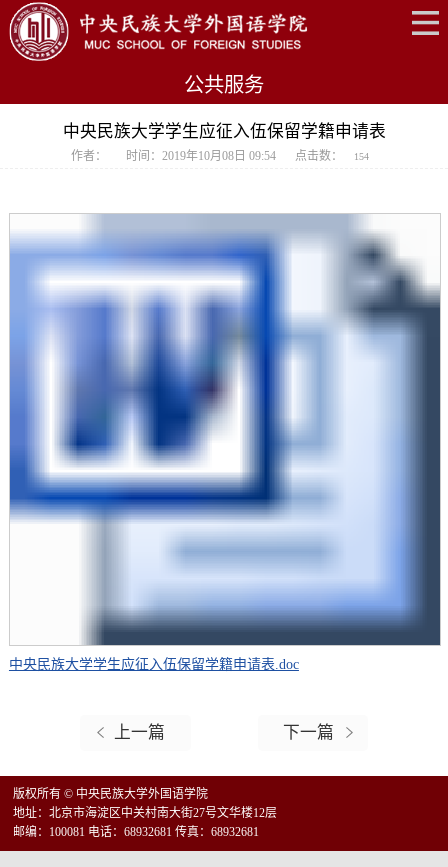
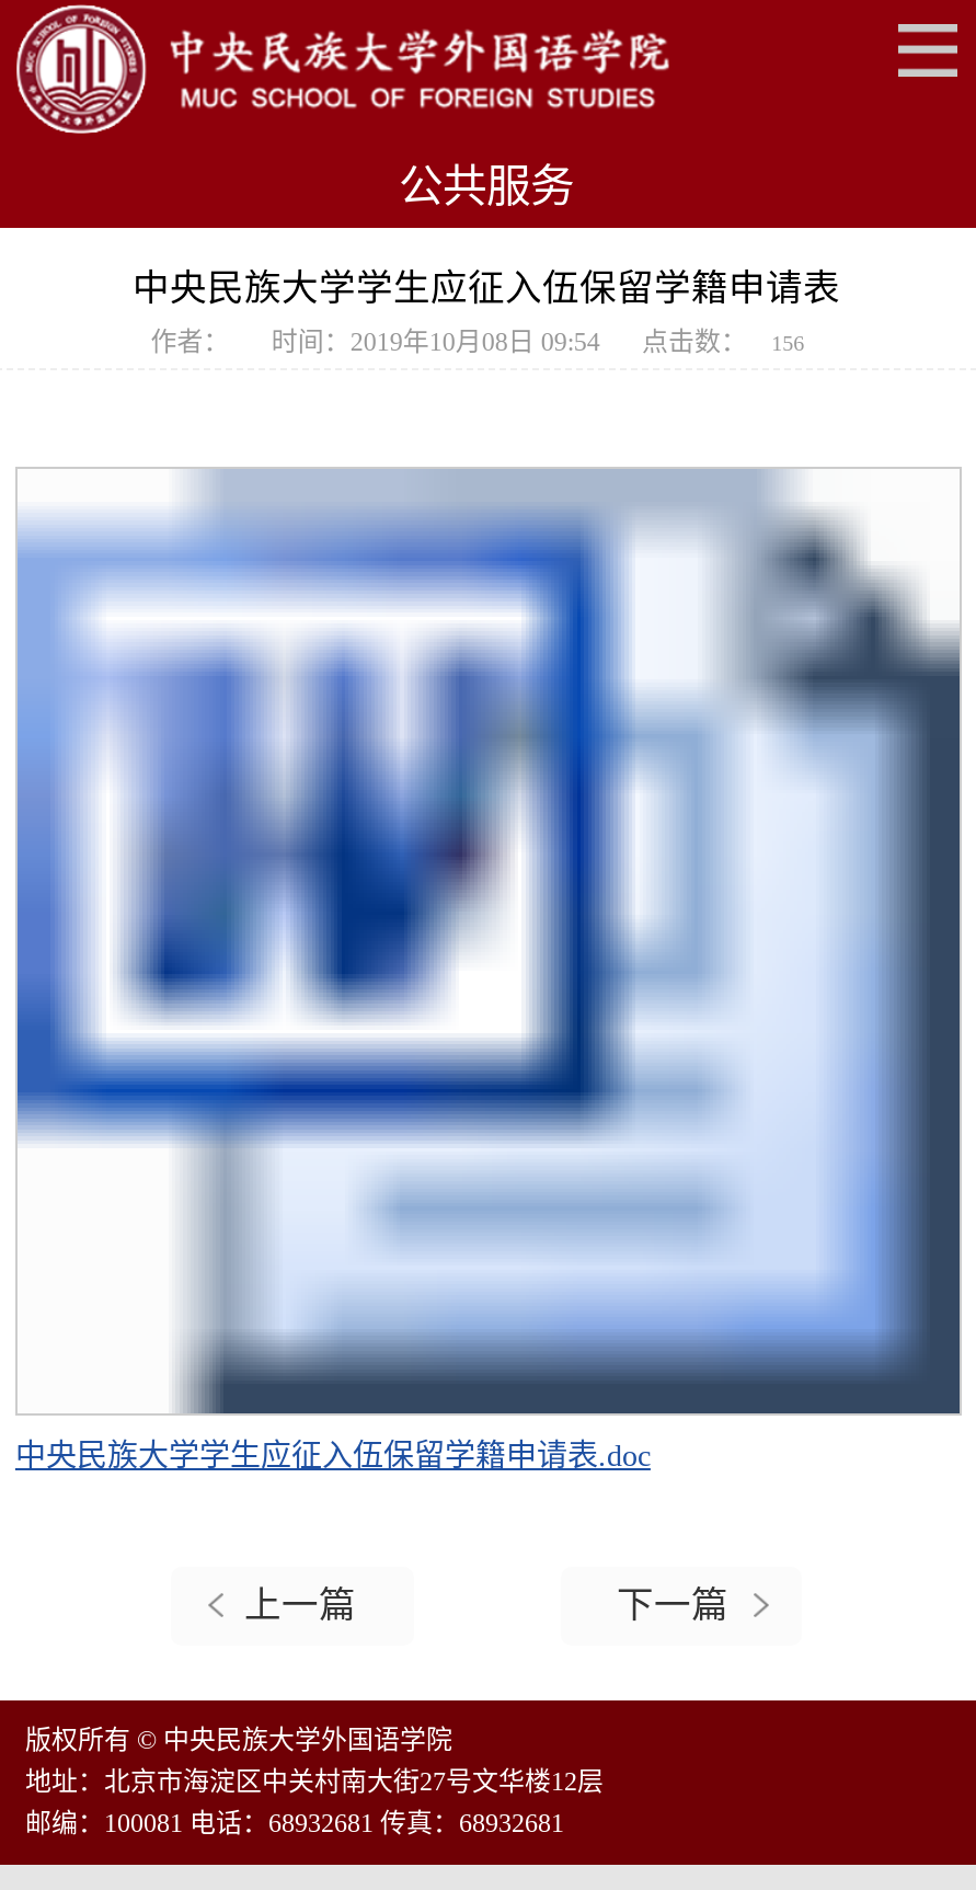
- 作者： 时间：2019年10月08日 09:54 点击数： 154
+ 作者： 时间：2019年10月08日 09:54 点击数： 156
